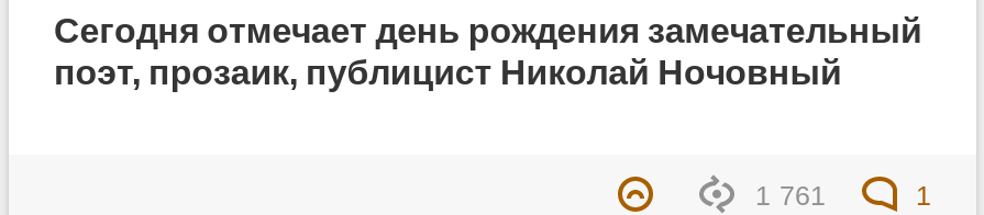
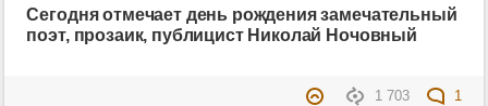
- 1 761
+ 1 703
